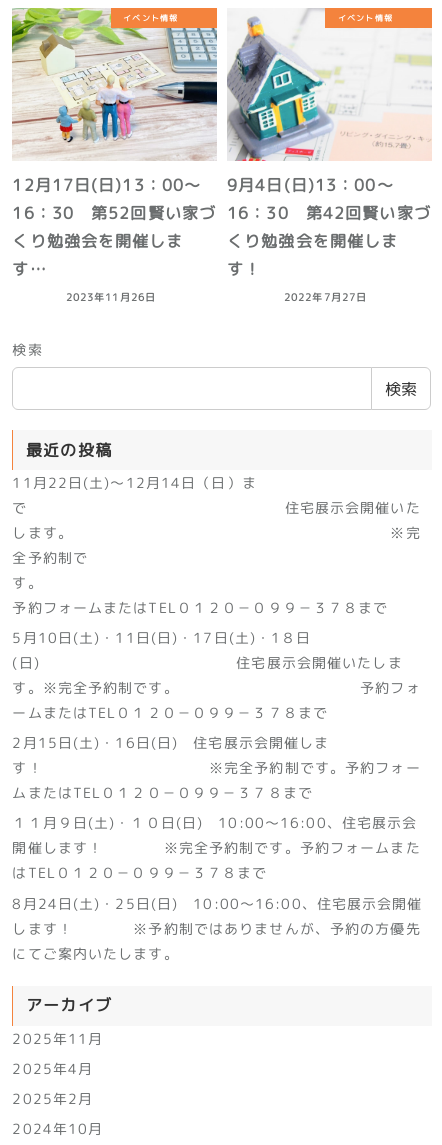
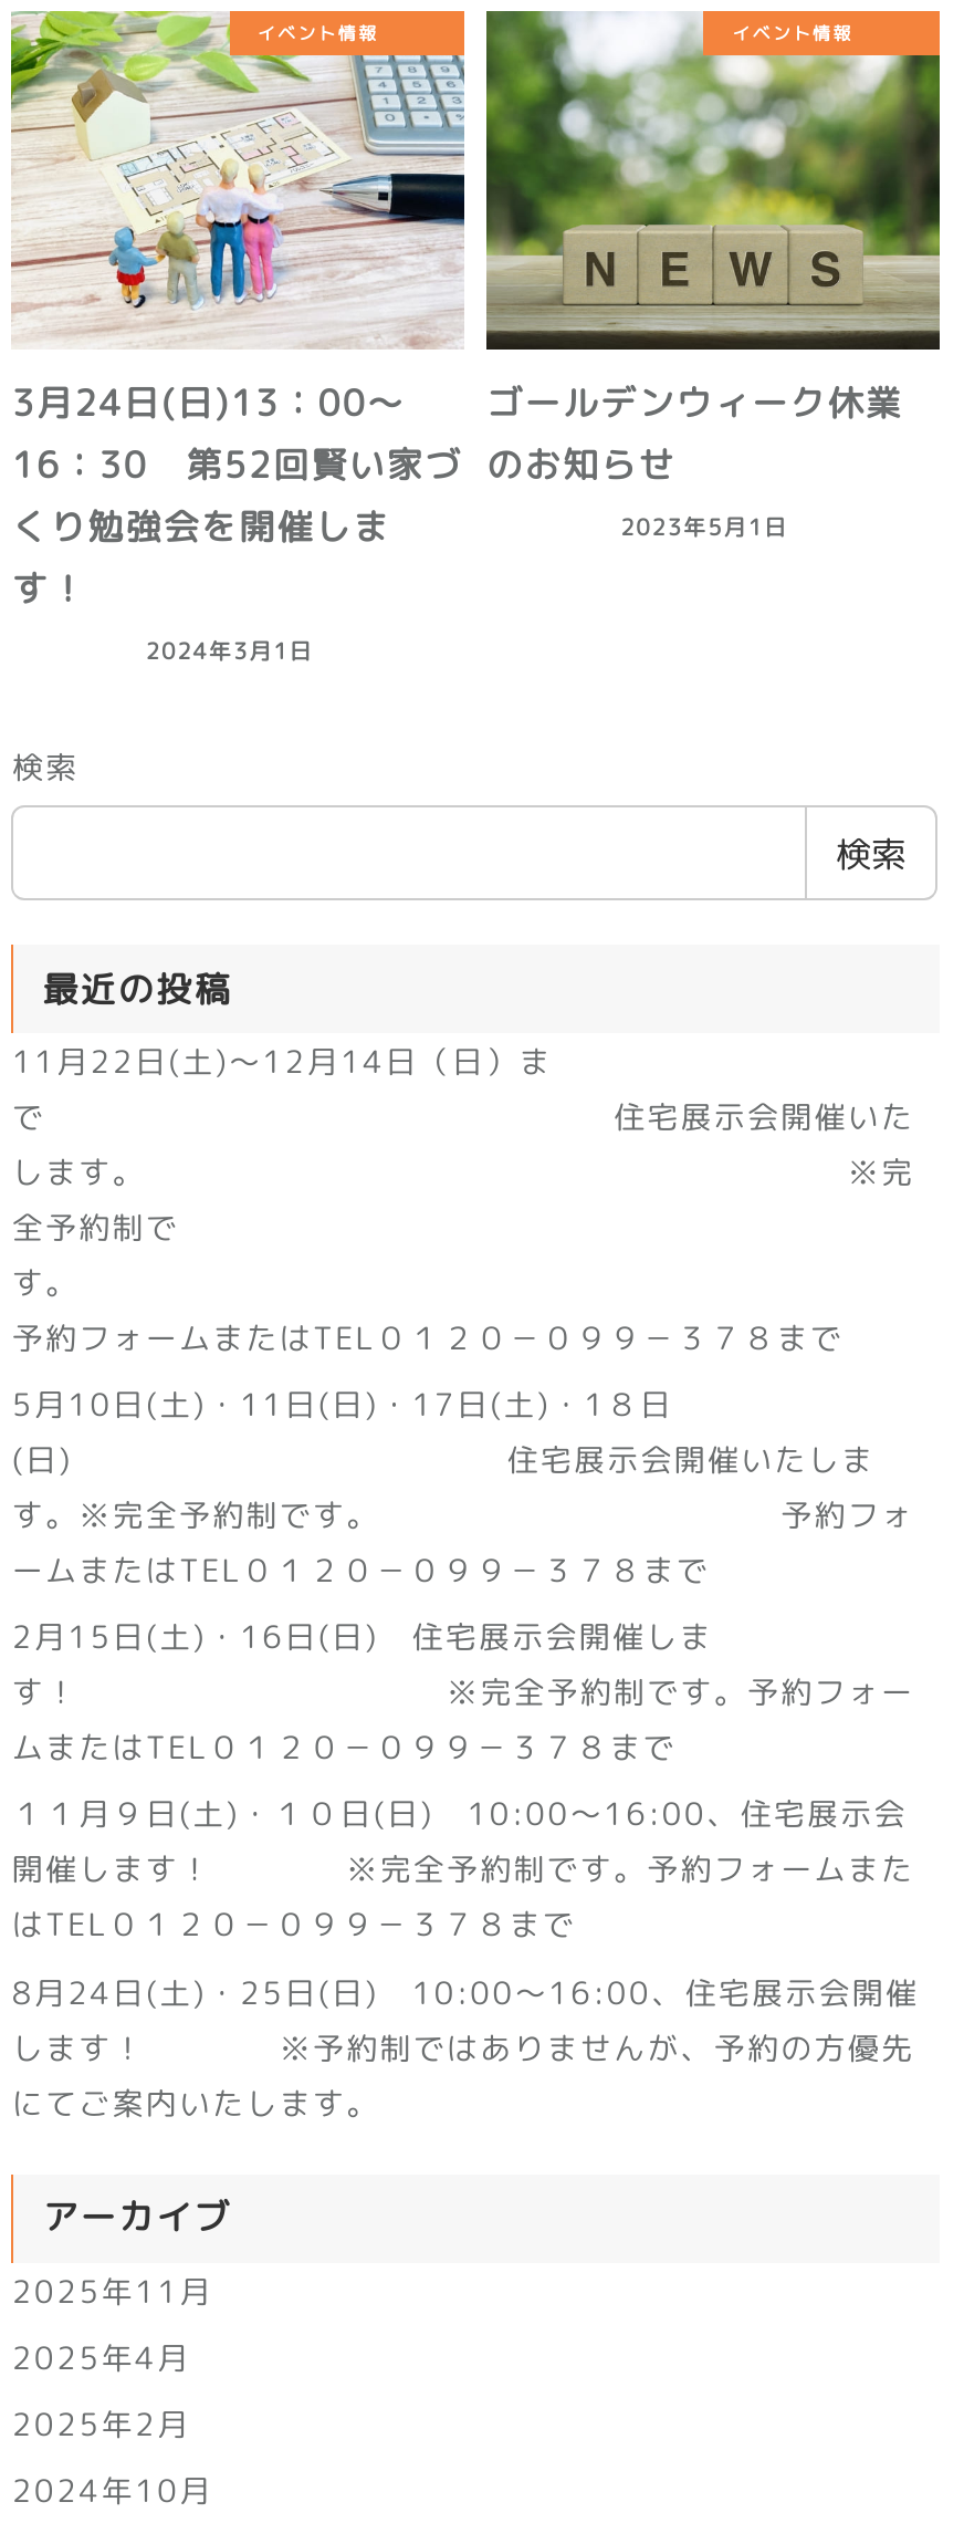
- [image]
- 9月4日(日)13：00～
- 16：30 第42回賢い家づ
- くり勉強会を開催しま
- す！
+ [image]
+ ゴールデンウィーク休業
+ のお知らせ

- 12月17日(日)13：00～
+ 3月24日(日)13：00～

- す…
+ す！

- 2023年11月26日
+ 2024年3月1日

- 2022年7月27日
+ 2023年5月1日
